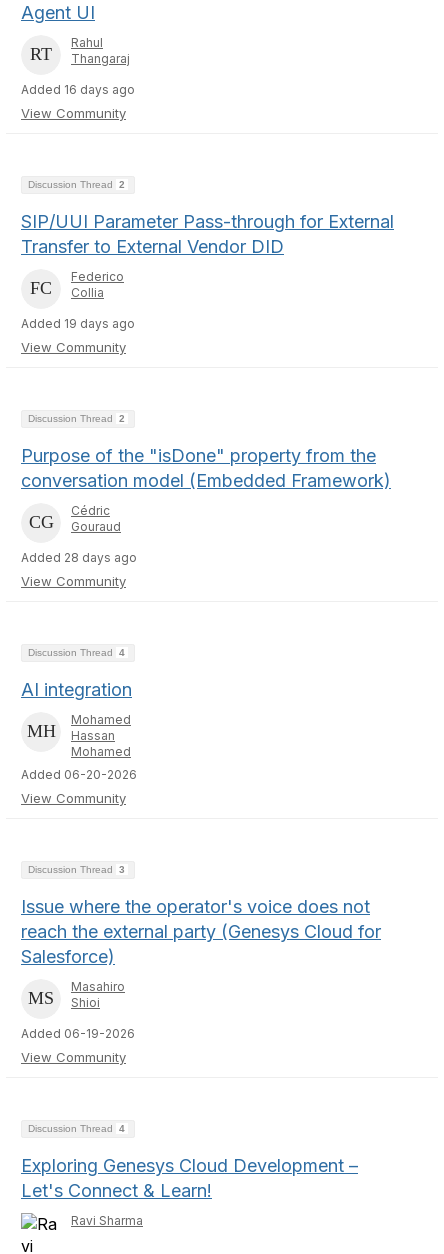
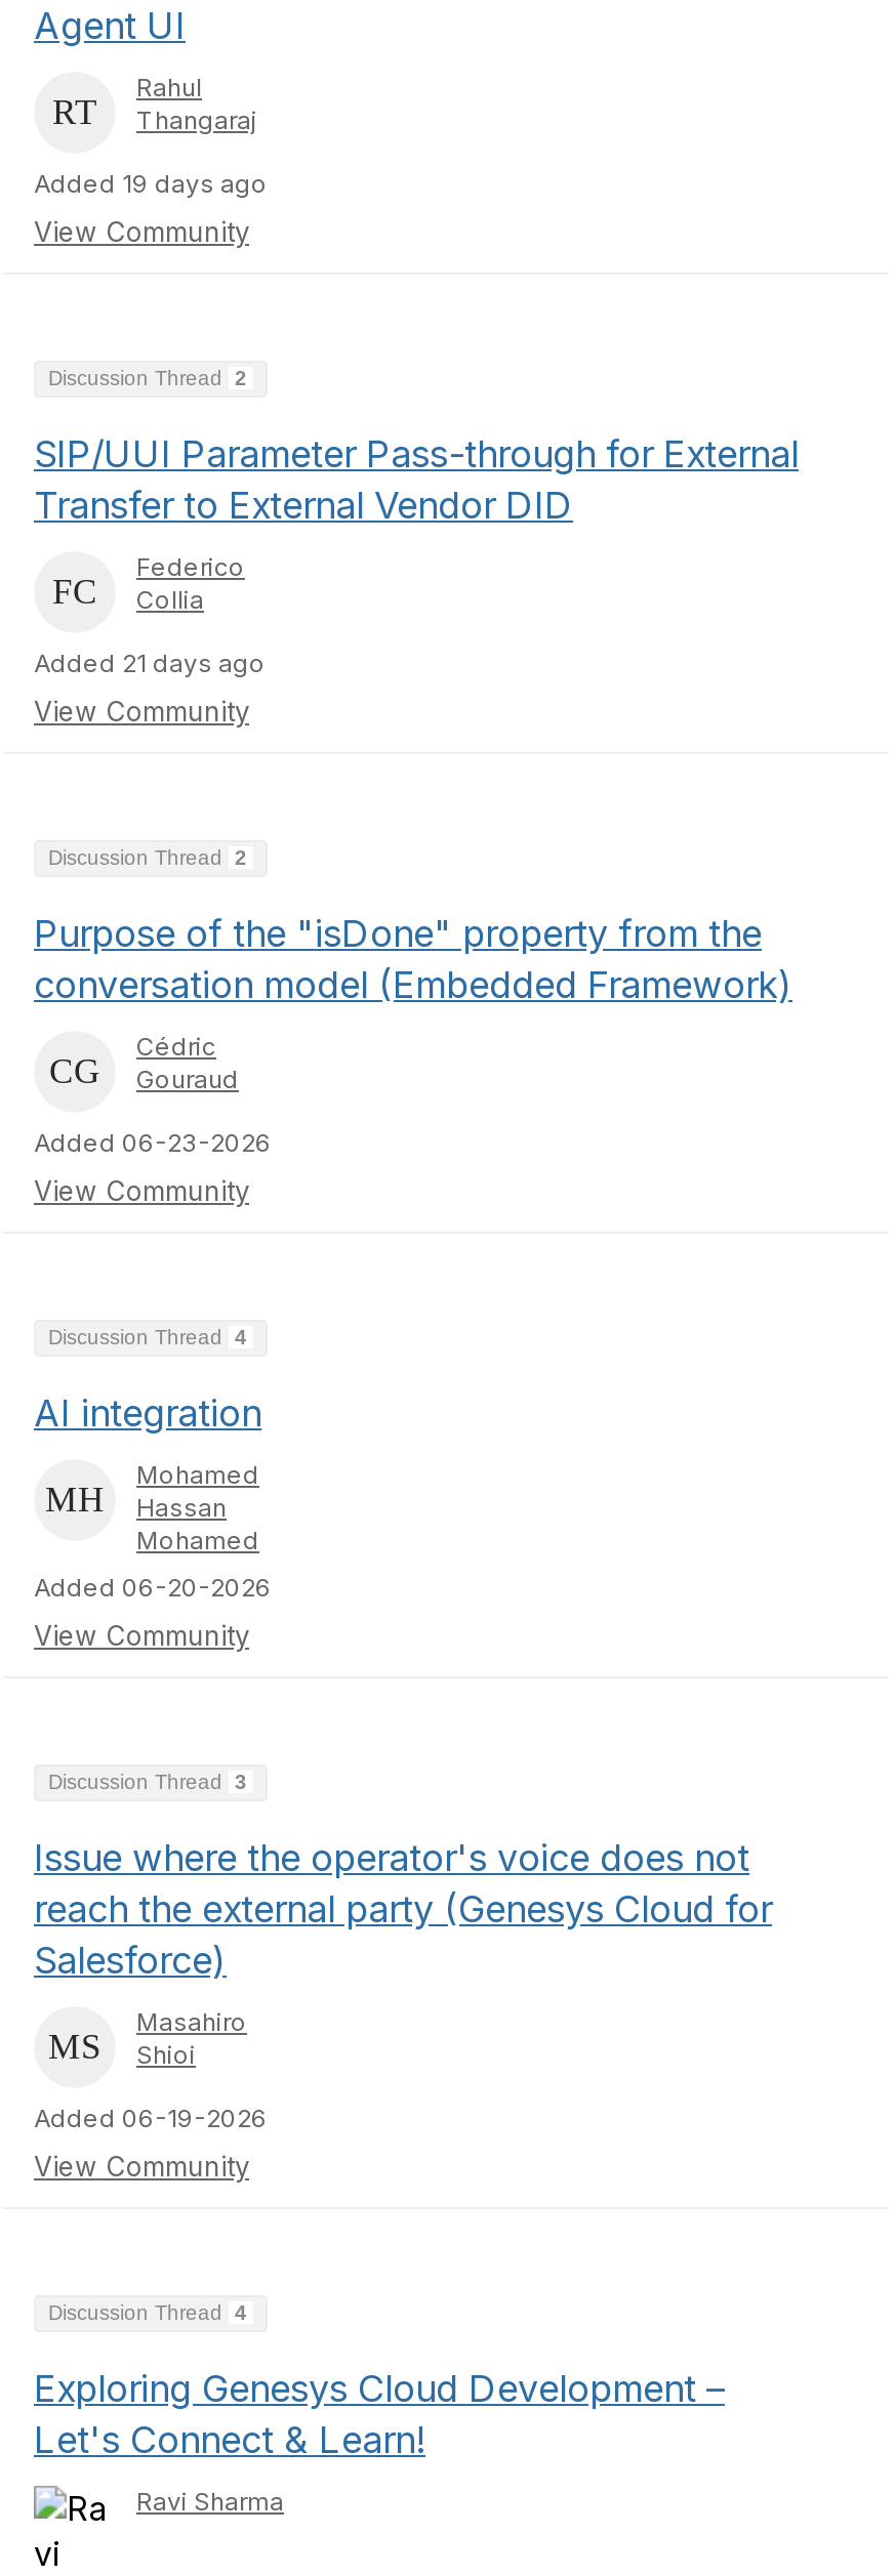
- Added 16 days ago

+ Added 21 days ago

moved up: Added 19 days ago

- Added 28 days ago
+ Added 06-23-2026
